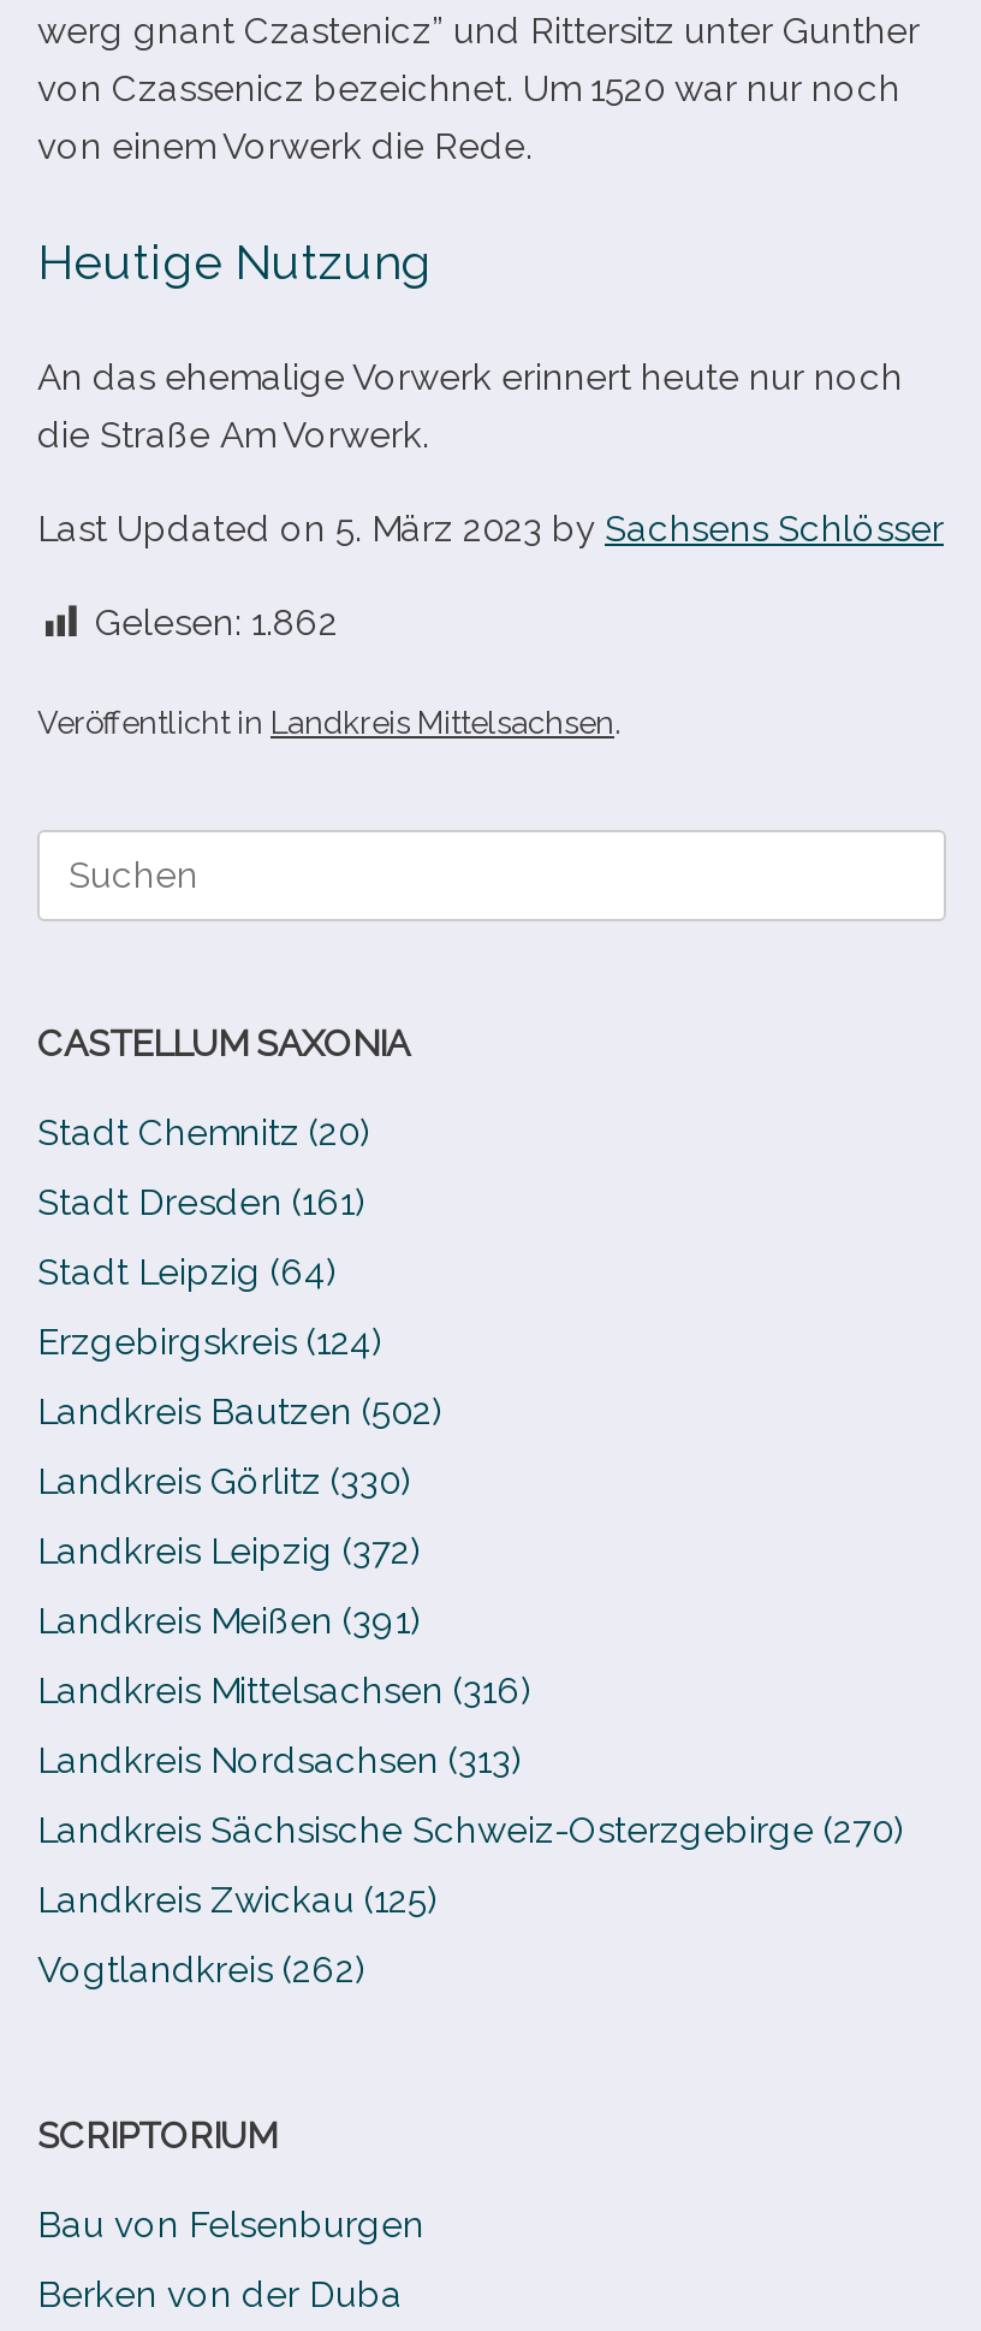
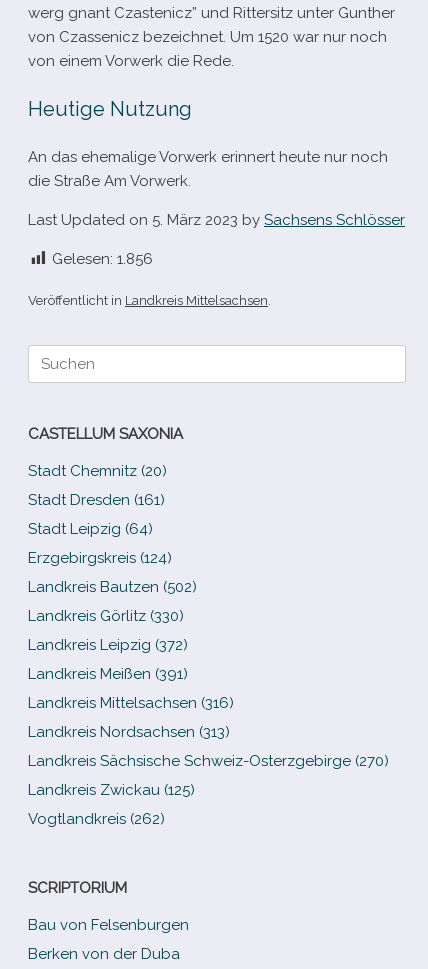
- Gelesen: 1.862
+ Gelesen: 1.856
